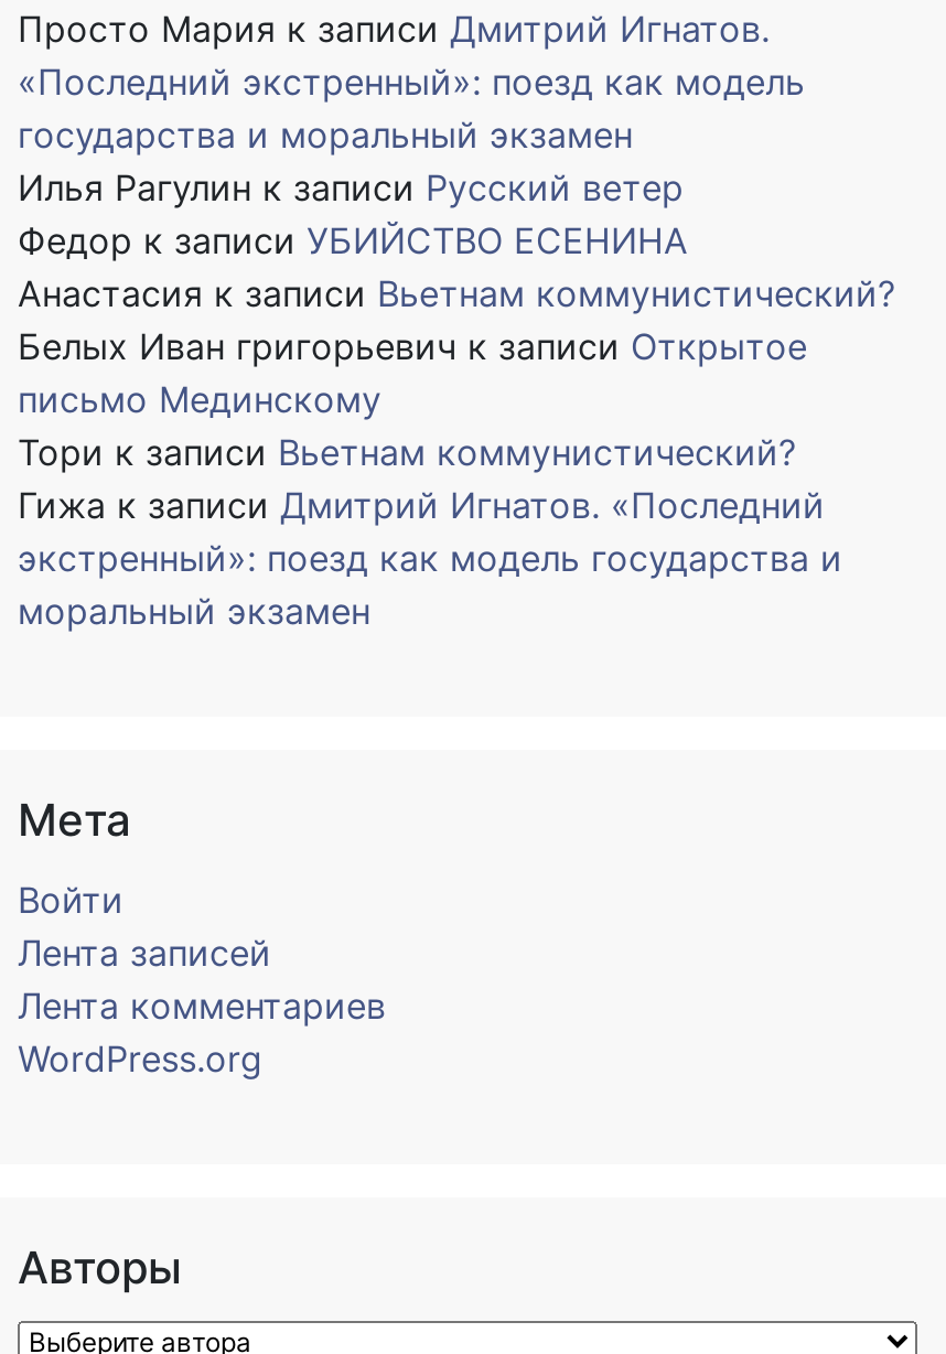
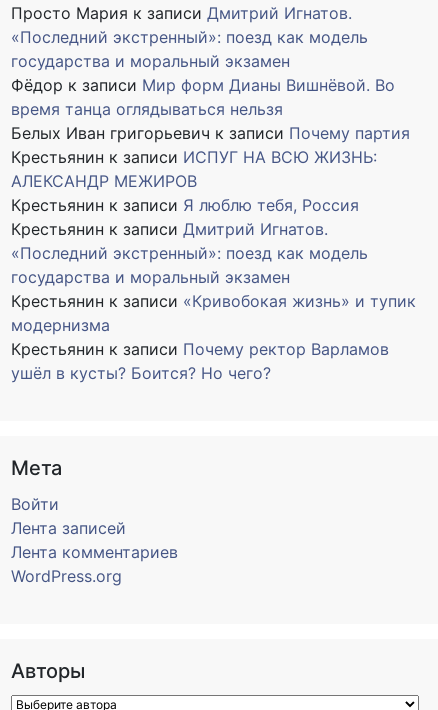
- Илья Рагулин к записи Русский ветер
- Федор к записи УБИЙСТВО ЕСЕНИНА
- Анастасия к записи Вьетнам коммунистический?
- Белых Иван григорьевич к записи Открытое
- письмо Мединскому
- Тори к записи Вьетнам коммунистический?
- Гижа к записи Дмитрий Игнатов. «Последний
- экстренный»: поезд как модель государства и
- моральный экзамен
+ Фёдор к записи Мир форм Дианы Вишнёвой. Во
+ время танца оглядываться нельзя
+ Белых Иван григорьевич к записи Почему партия
+ Крестьянин к записи ИСПУГ НА ВСЮ ЖИЗНЬ:
+ АЛЕКСАНДР МЕЖИРОВ
+ Крестьянин к записи Я люблю тебя, Россия
+ Крестьянин к записи Дмитрий Игнатов.
+ «Последний экстренный»: поезд как модель
+ государства и моральный экзамен
+ Крестьянин к записи «Кривобокая жизнь» и тупик
+ модернизма
+ Крестьянин к записи Почему ректор Варламов
+ ушёл в кусты? Боится? Но чего?
